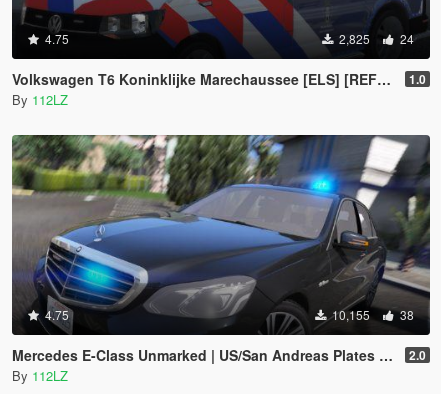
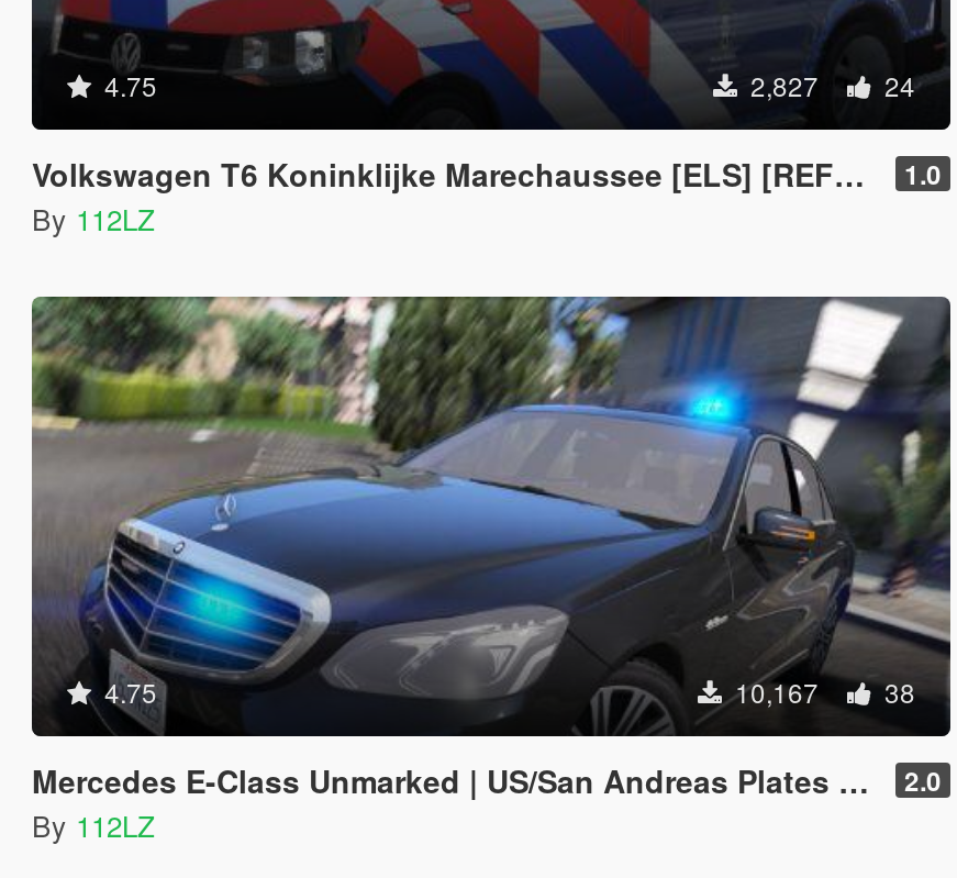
- 2,825 24
+ 2,827 24

- 10,155 38
+ 10,167 38
